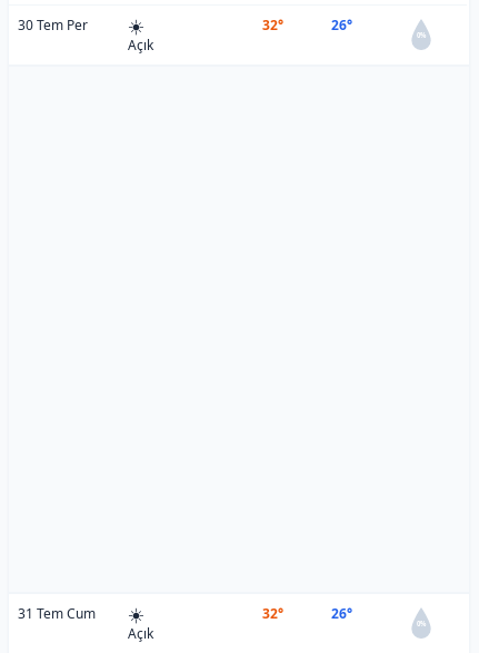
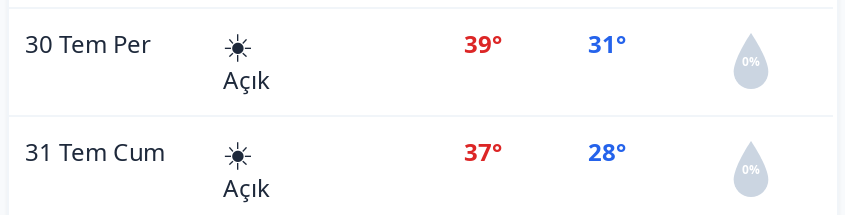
- 32°
+ 39°

- 26°
+ 31°

- 32°
+ 37°

- 26°
+ 28°
